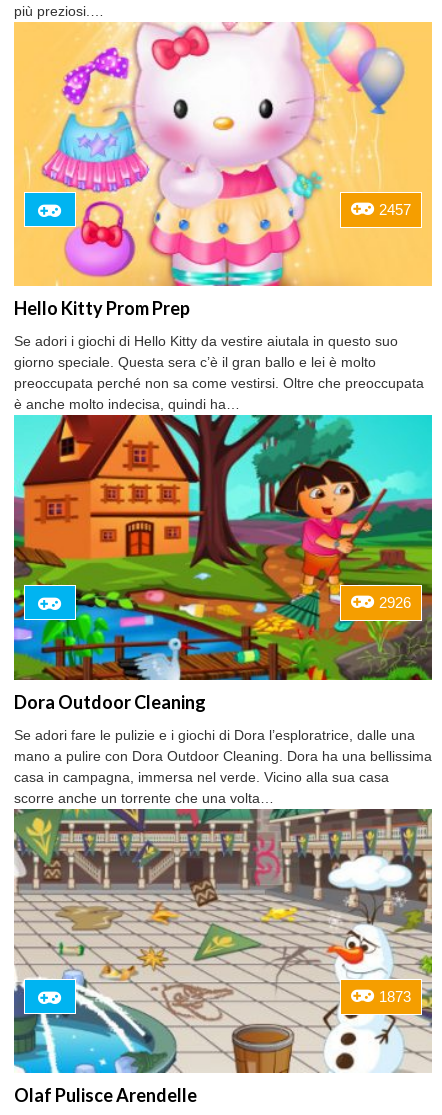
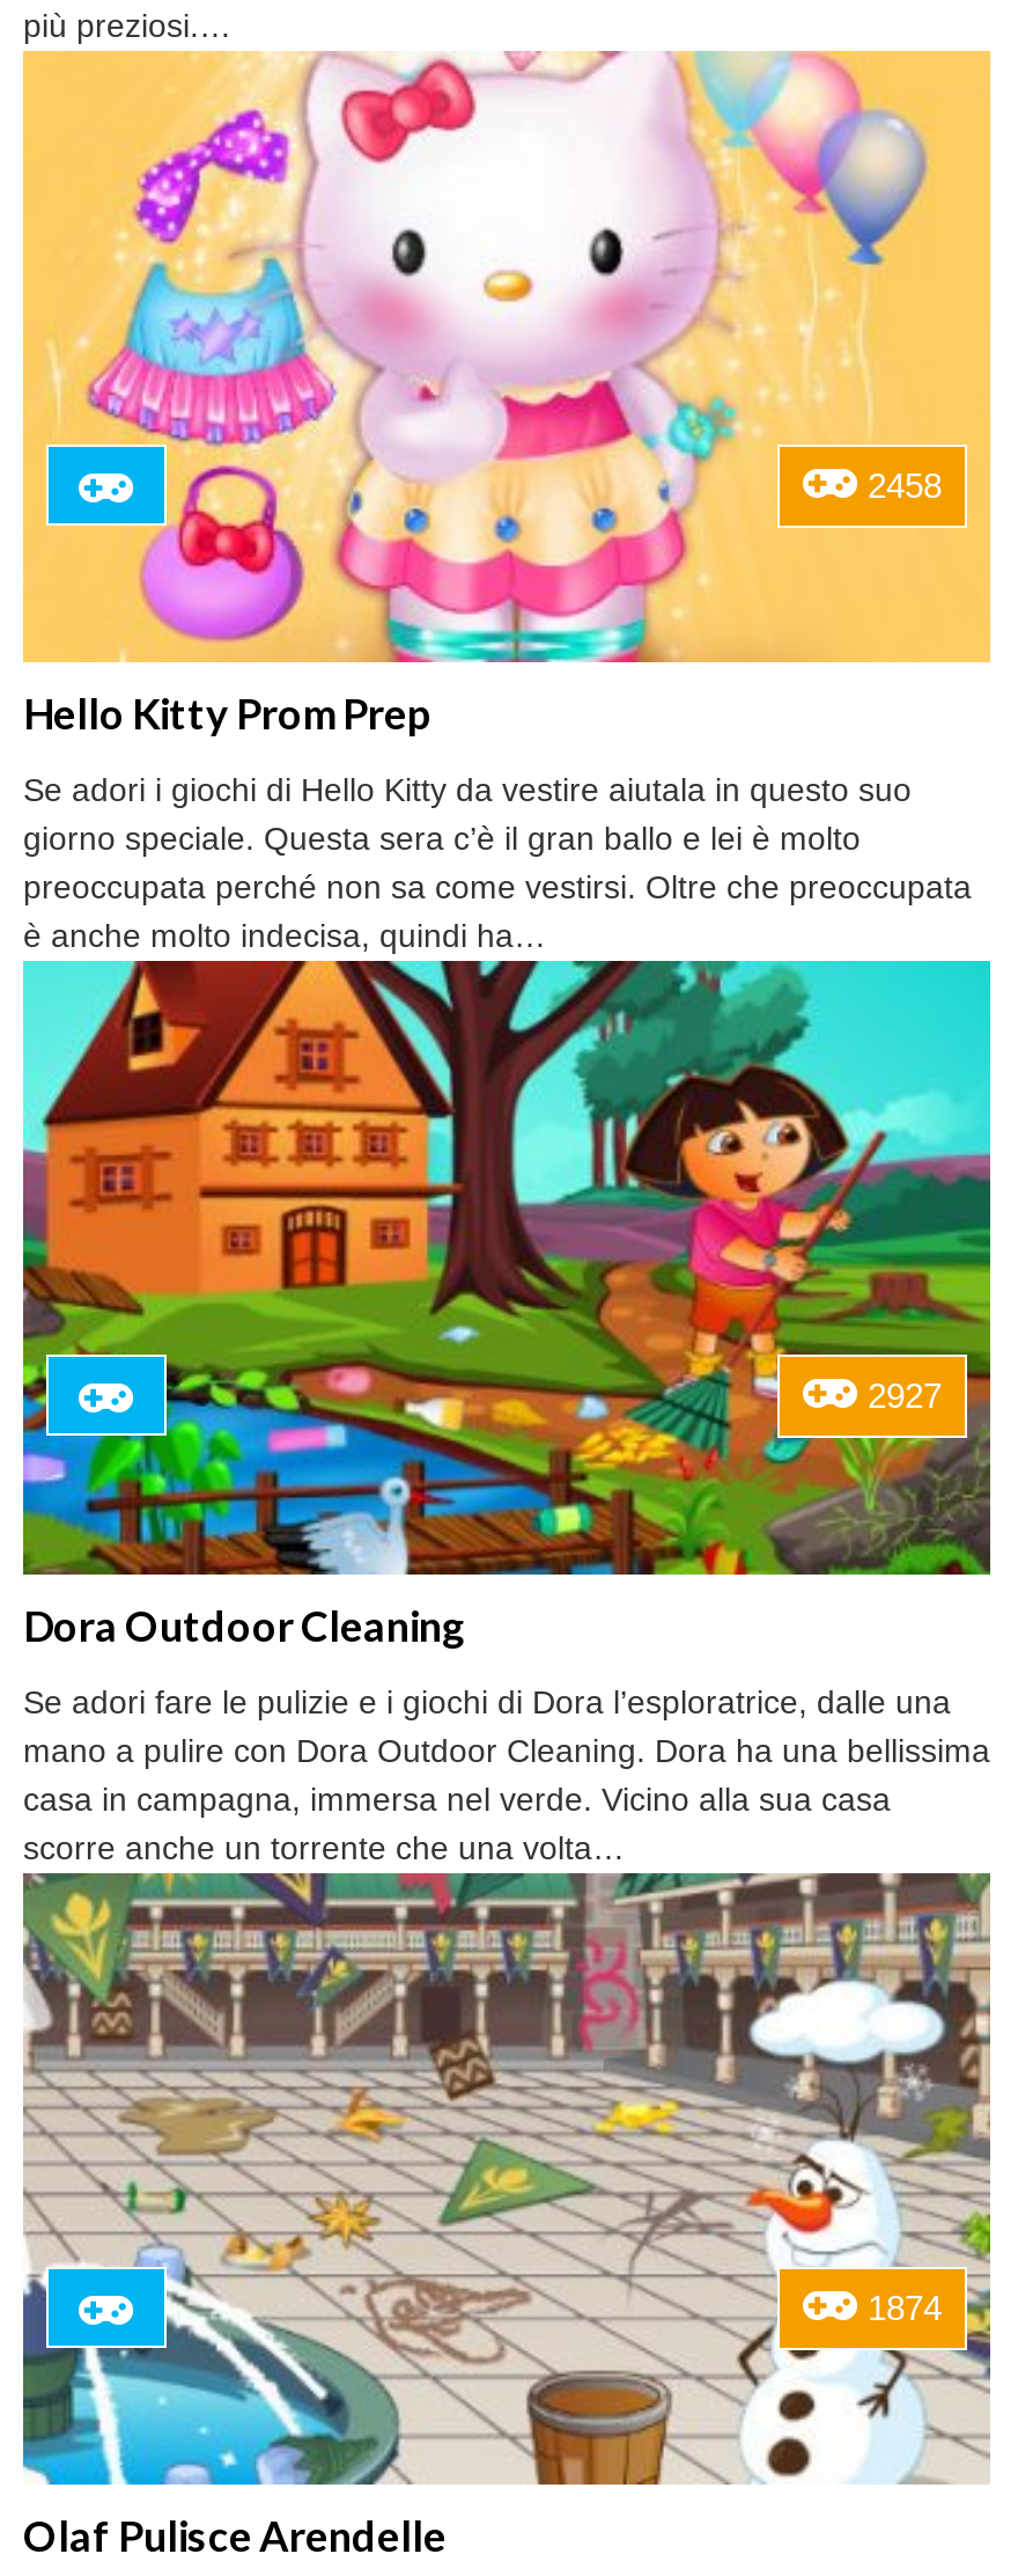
- 2457
+ 2458

- 2926
+ 2927

- 1873
+ 1874
